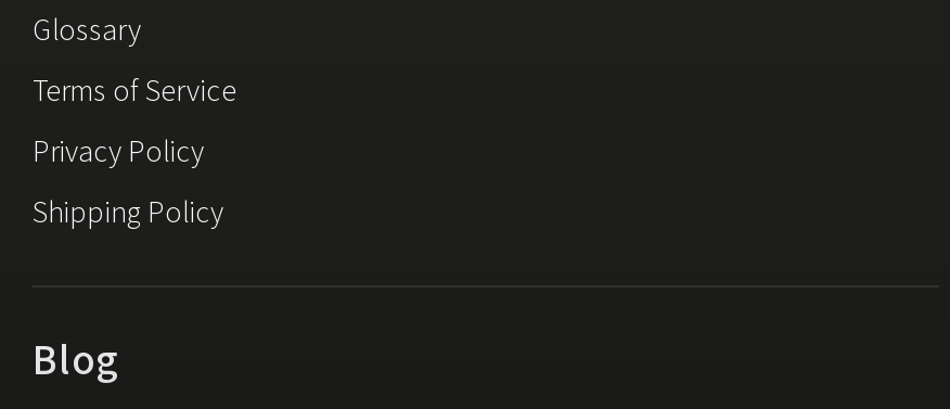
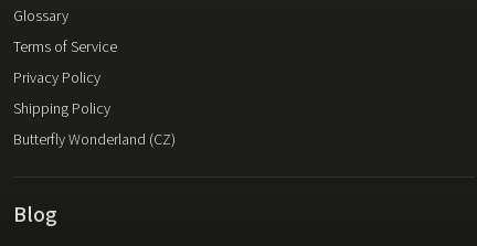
+ Butterfly Wonderland (CZ)
